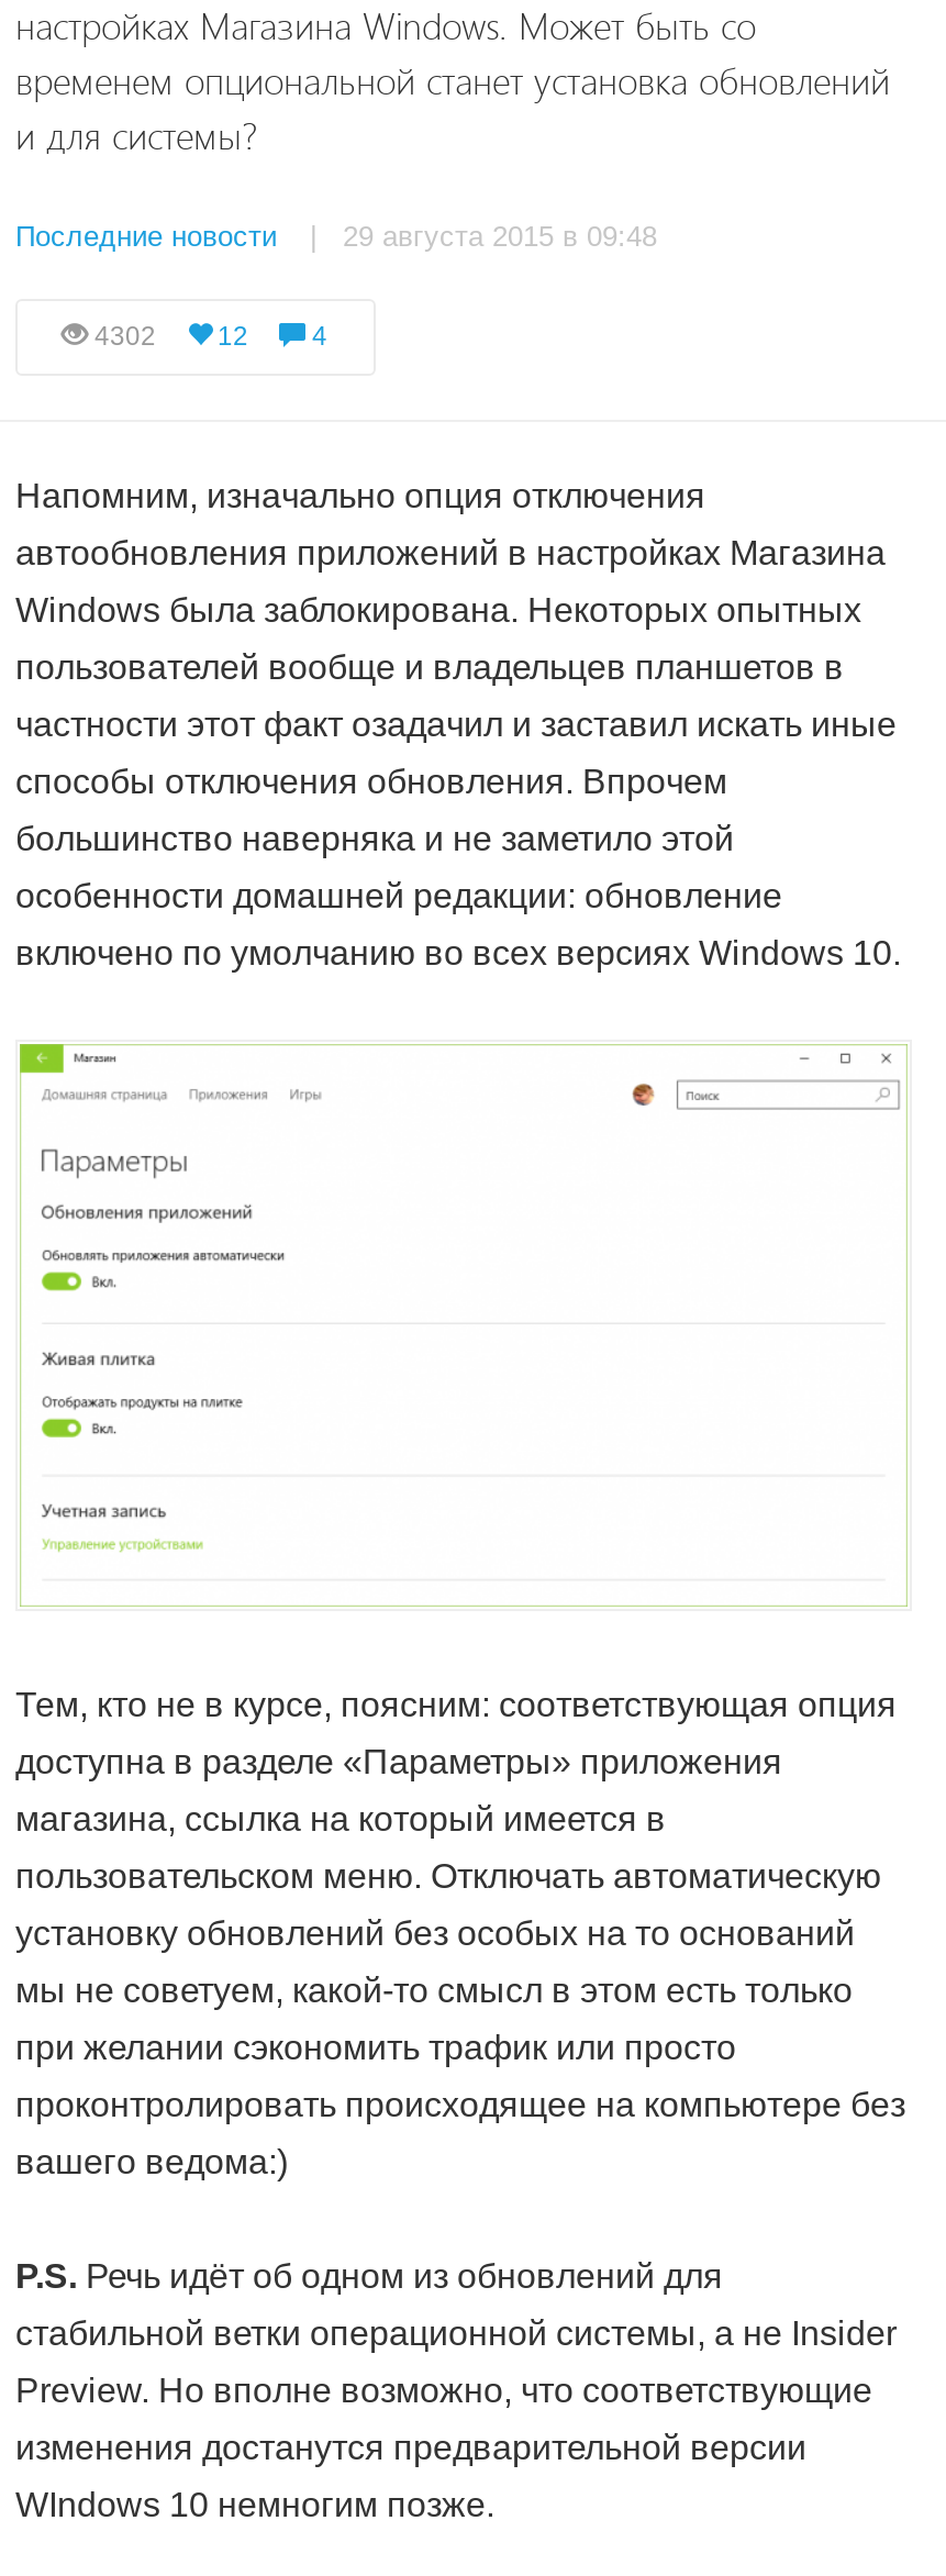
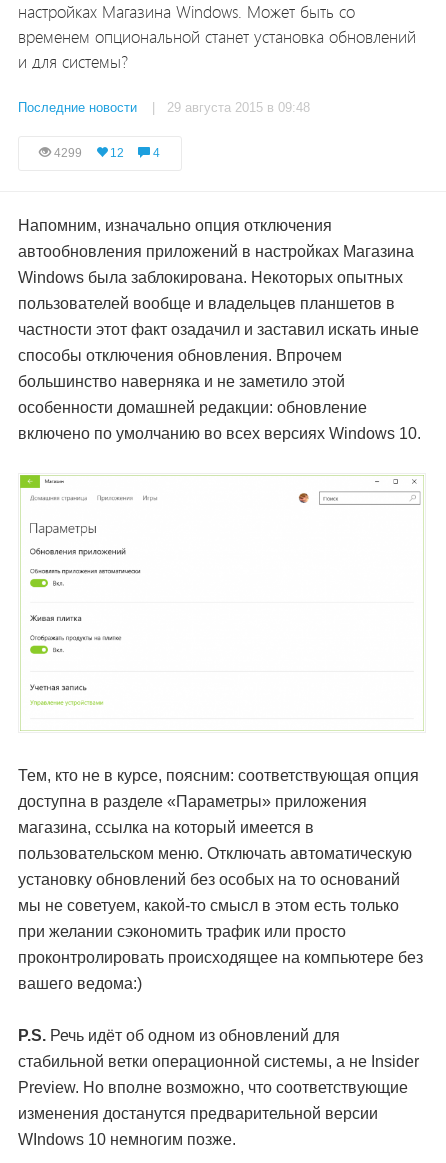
- 4302 12 4
+ 4299 12 4
